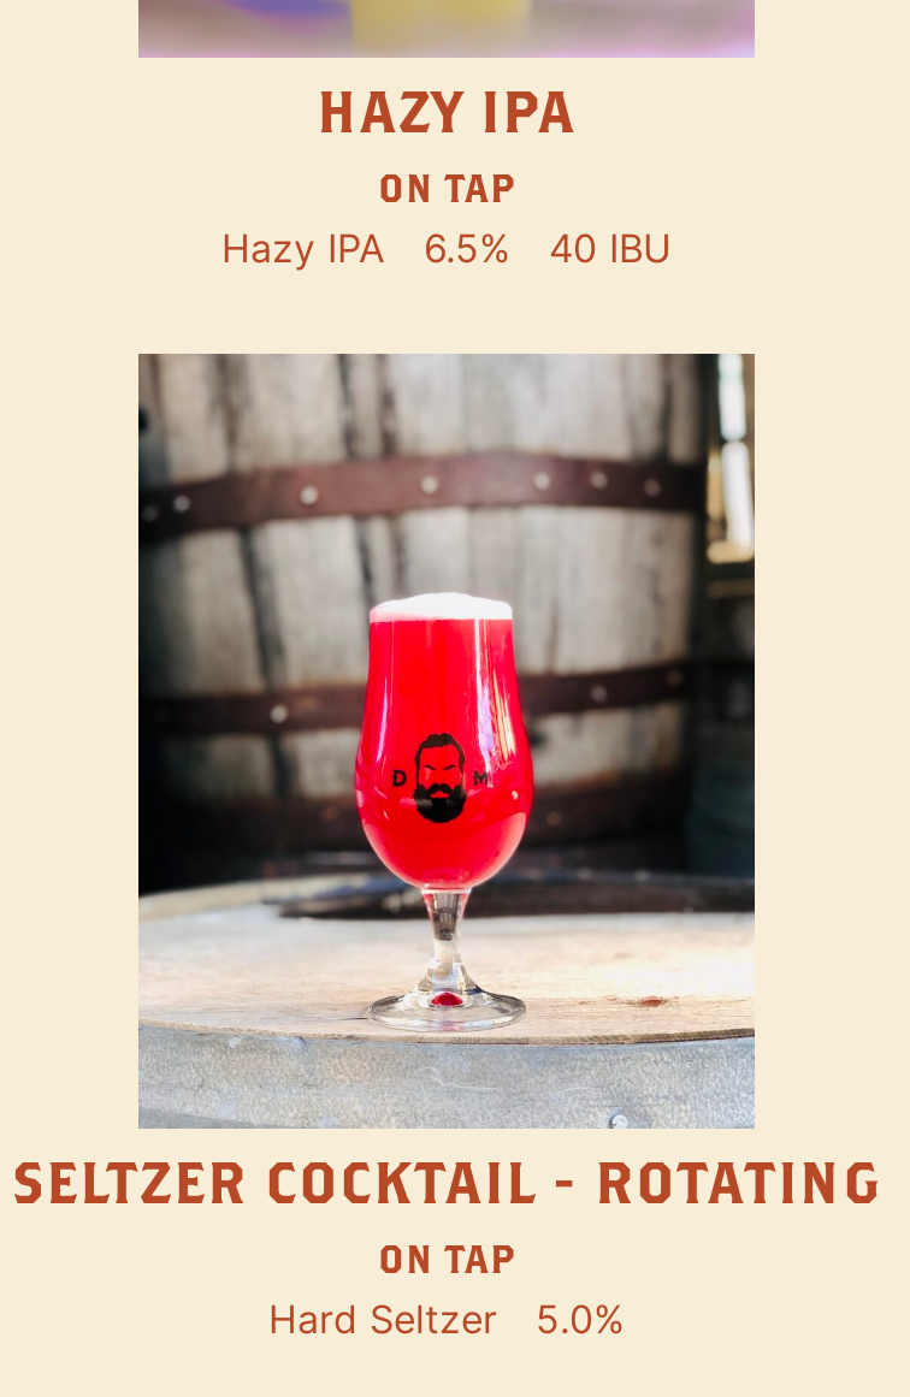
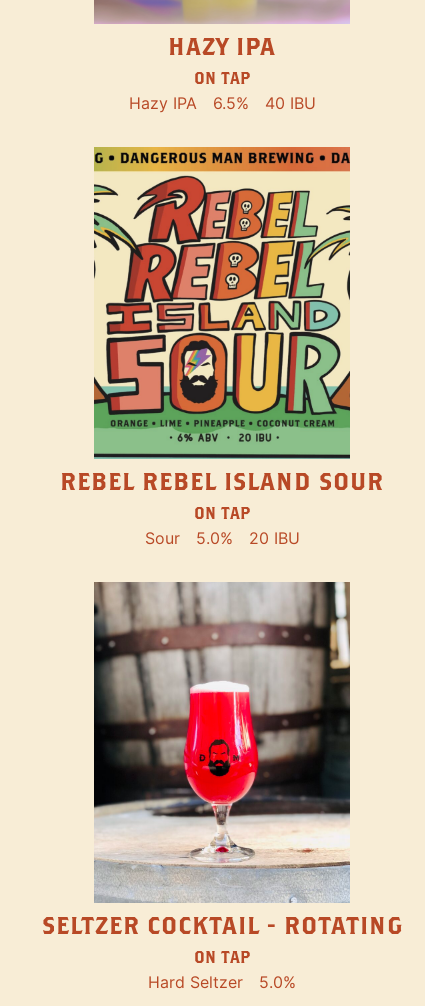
+ [image]
+ REBEL REBEL ISLAND SOUR
+ ON TAP
+ Sour
+ 5.0%
+ 20 IBU
